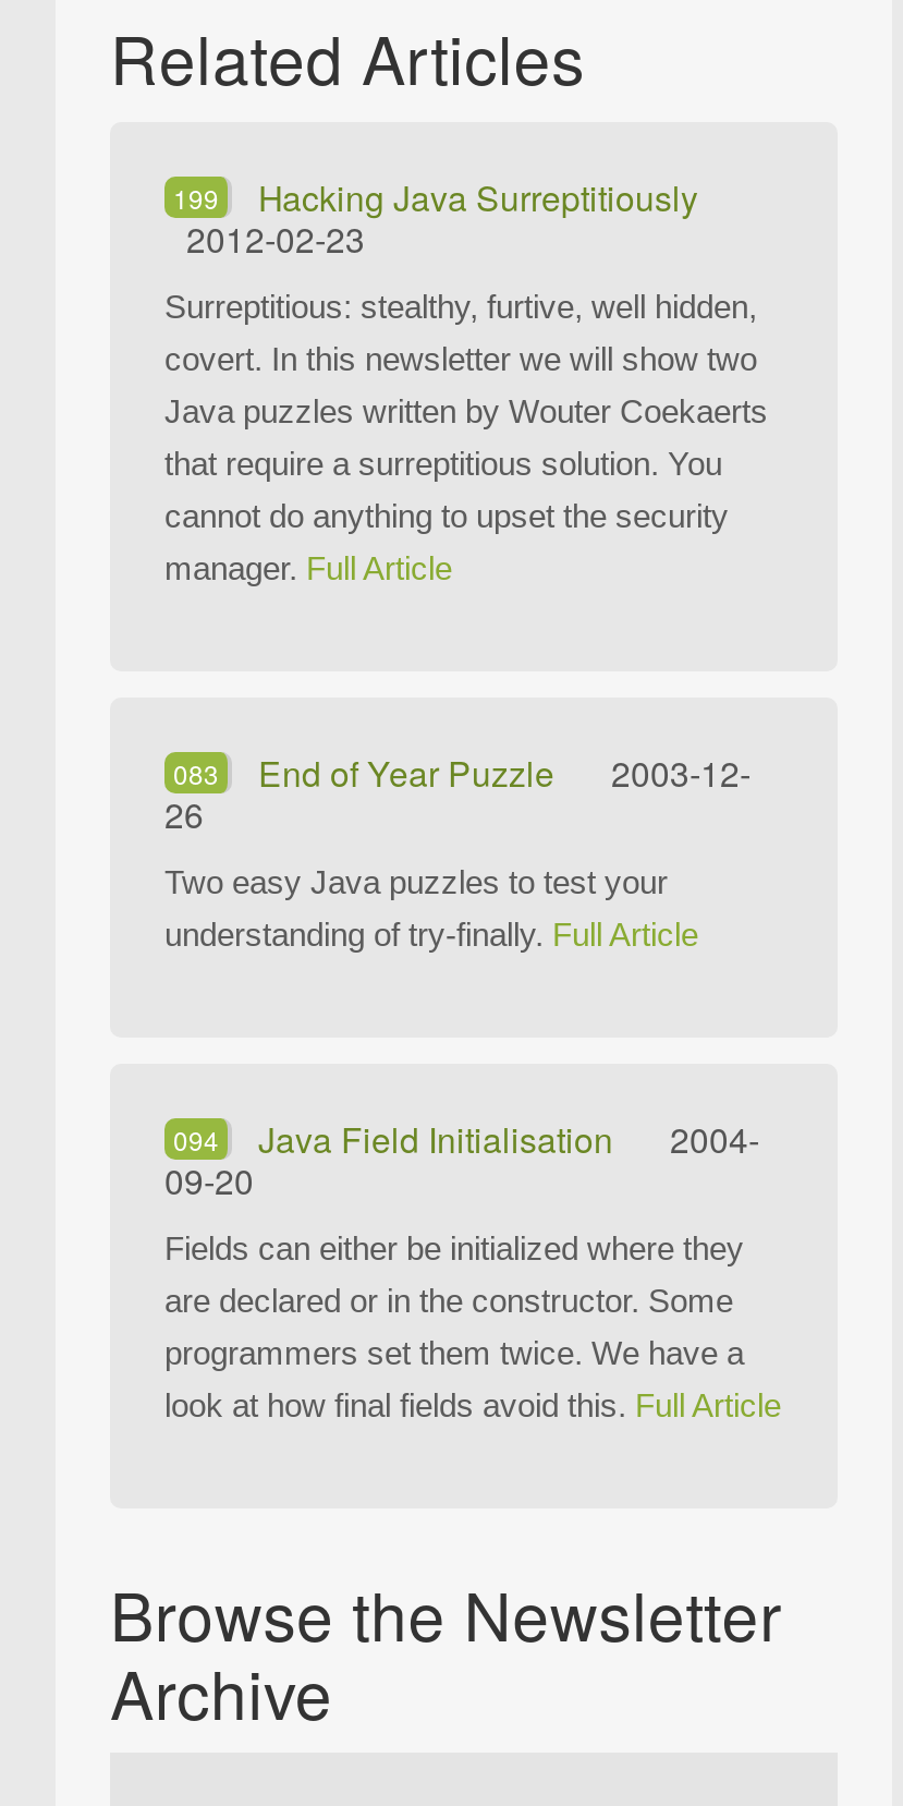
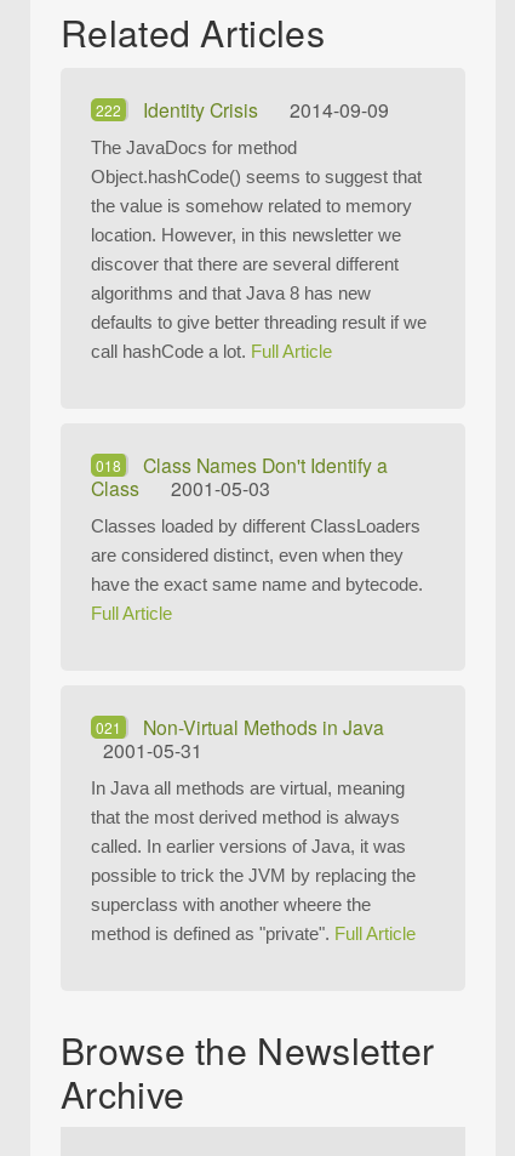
- 199
- Hacking Java Surreptitiously
- 2012-02-23
+ 222
+ Identity Crisis
+ 2014-09-09

- Surreptitious: stealthy, furtive, well hidden,
- covert. In this newsletter we will show two
- Java puzzles written by Wouter Coekaerts
- that require a surreptitious solution. You
- cannot do anything to upset the security
- manager. Full Article
+ The JavaDocs for method
+ Object.hashCode() seems to suggest that
+ the value is somehow related to memory
+ location. However, in this newsletter we
+ discover that there are several different
+ algorithms and that Java 8 has new
+ defaults to give better threading result if we
+ call hashCode a lot. Full Article

- 083
- End of Year Puzzle
- 2003-12-
- 26
+ 018
+ Class Names Don't Identify a
+ Class
+ 2001-05-03

- Two easy Java puzzles to test your
- understanding of try-finally. Full Article
+ Classes loaded by different ClassLoaders
+ are considered distinct, even when they
+ have the exact same name and bytecode.
+ Full Article

- 094
- Java Field Initialisation
- 2004-
- 09-20
+ 021
+ Non-Virtual Methods in Java
+ 2001-05-31

- Fields can either be initialized where they
- are declared or in the constructor. Some
- programmers set them twice. We have a
- look at how final fields avoid this. Full Article
+ In Java all methods are virtual, meaning
+ that the most derived method is always
+ called. In earlier versions of Java, it was
+ possible to trick the JVM by replacing the
+ superclass with another wheere the
+ method is defined as "private". Full Article
